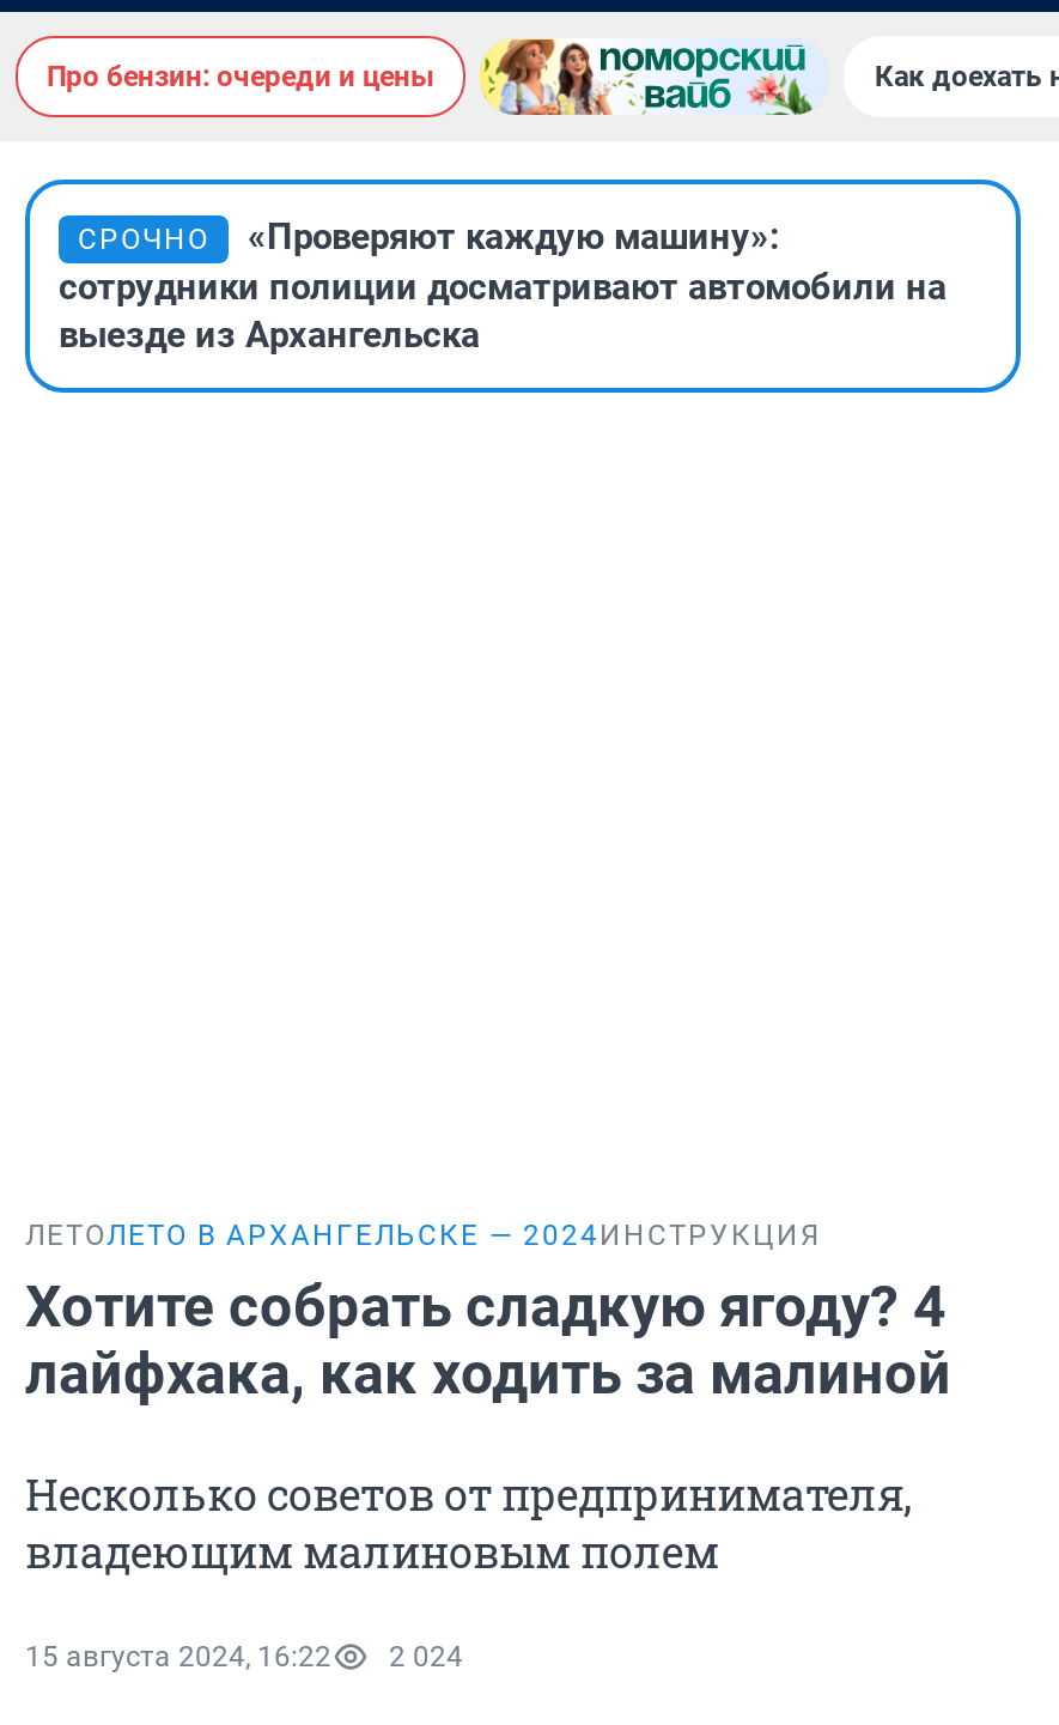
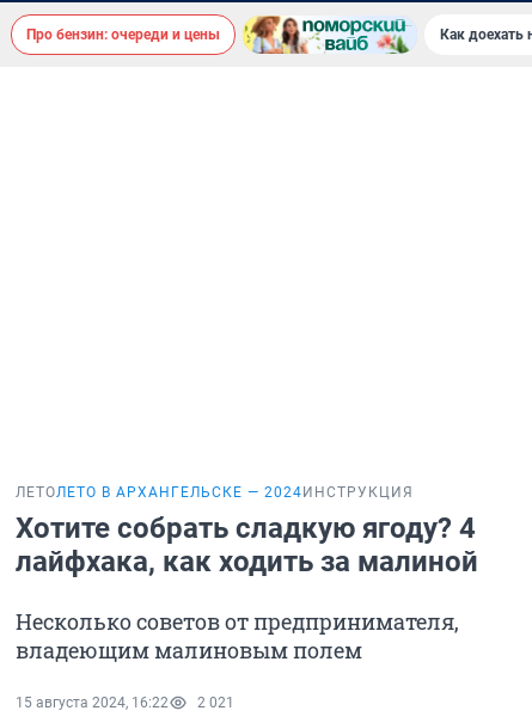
- [image]
- СРОЧНО
- «Проверяют каждую машину»:
- сотрудники полиции досматривают автомобили на
- выезде из Архангельска

- 15 августа 2024, 16:22 2 024
+ 15 августа 2024, 16:22 2 021
